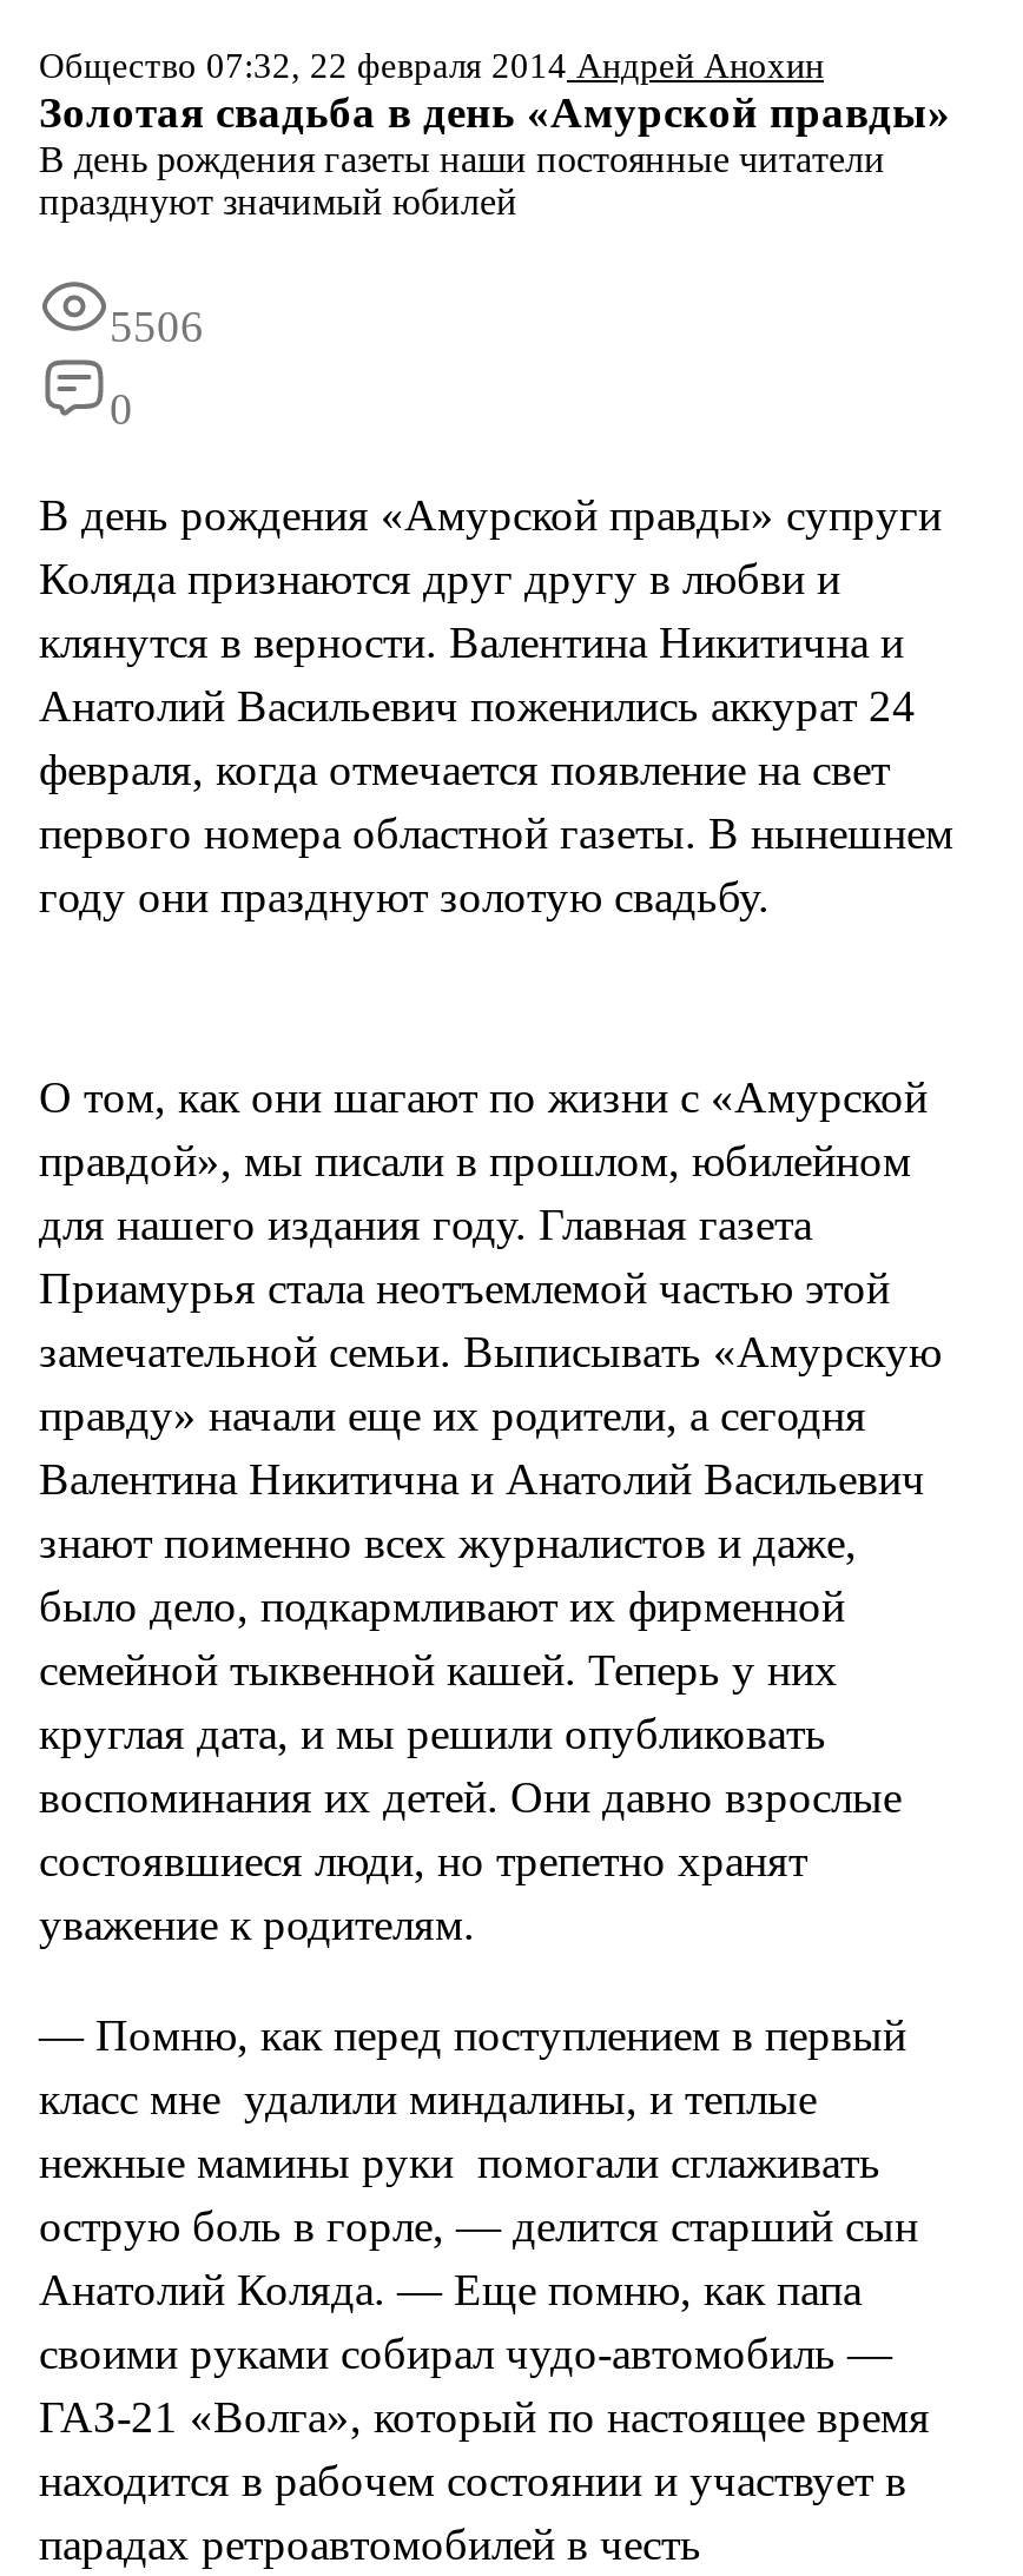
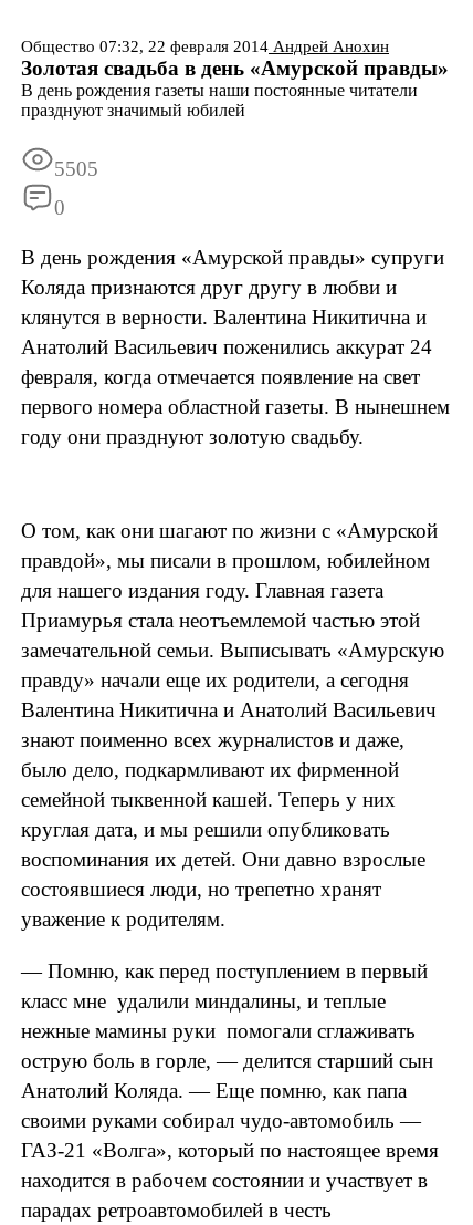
- 5506
+ 5505
